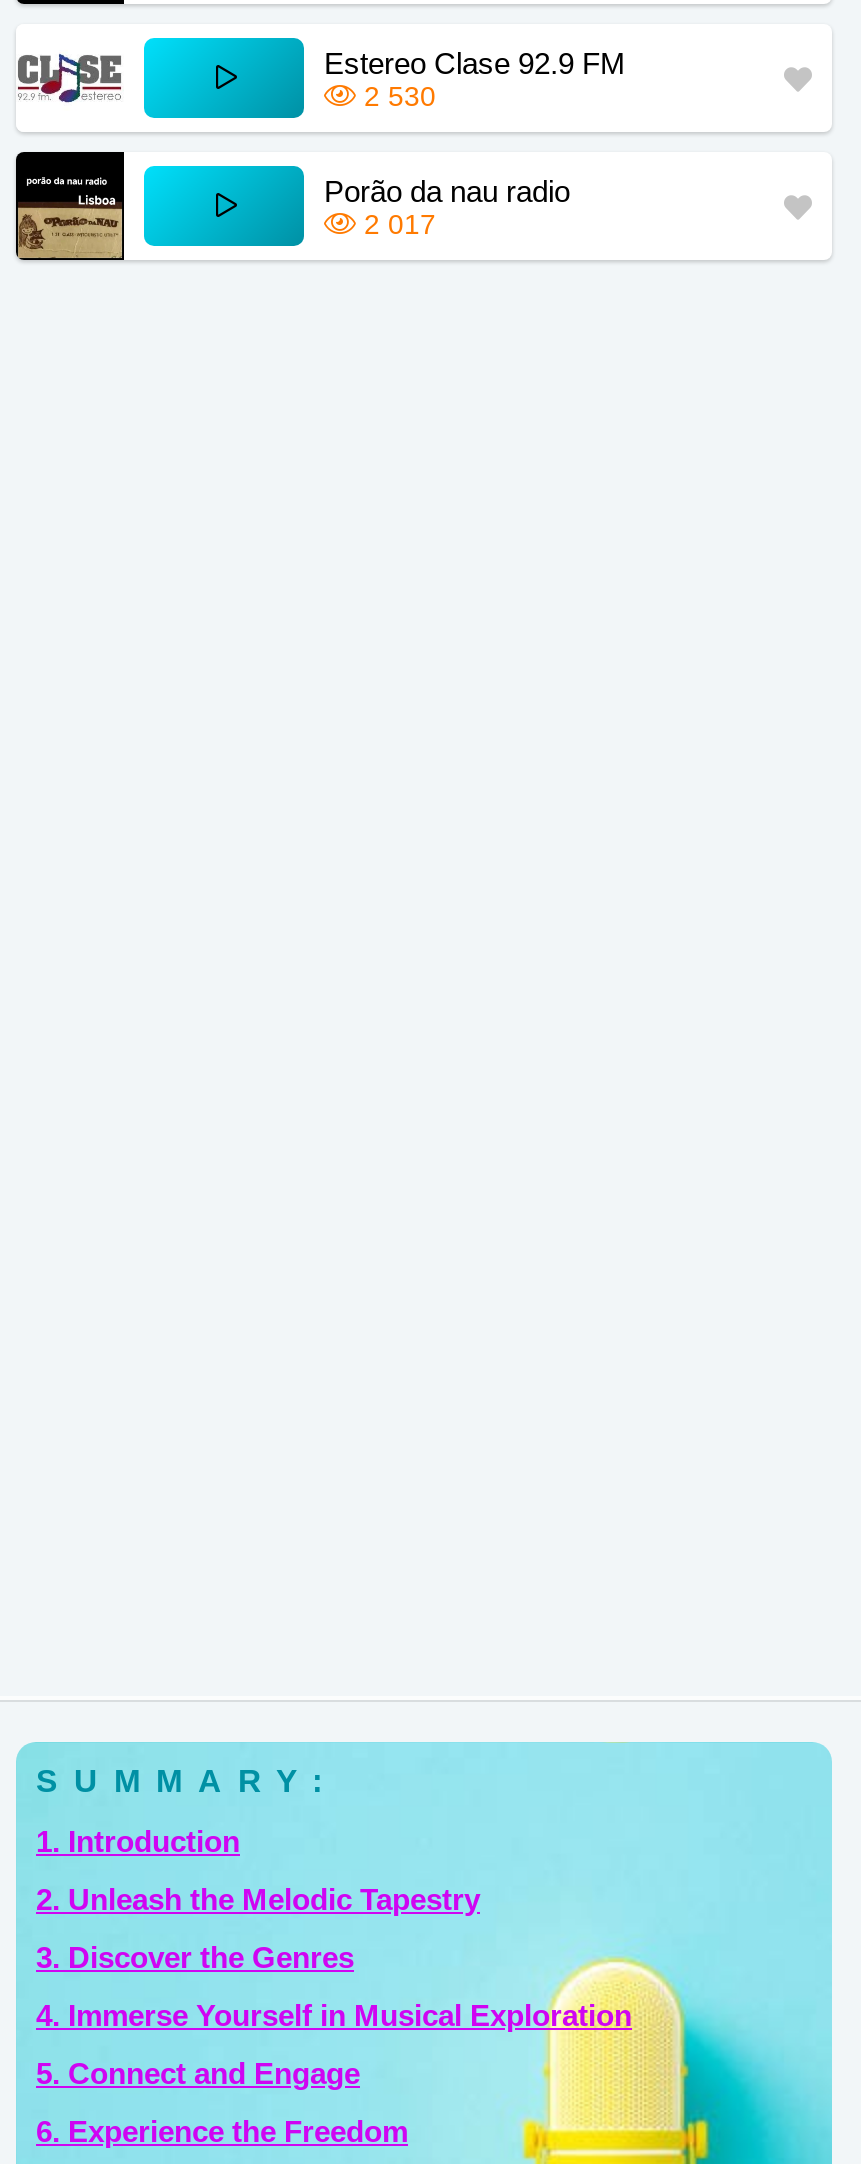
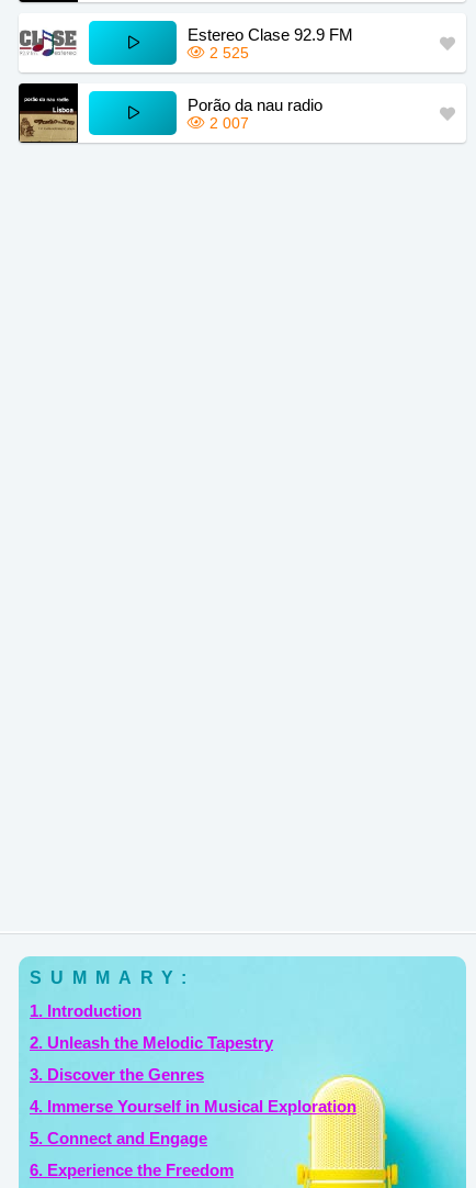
- 2 530
+ 2 525

- 2 017
+ 2 007
